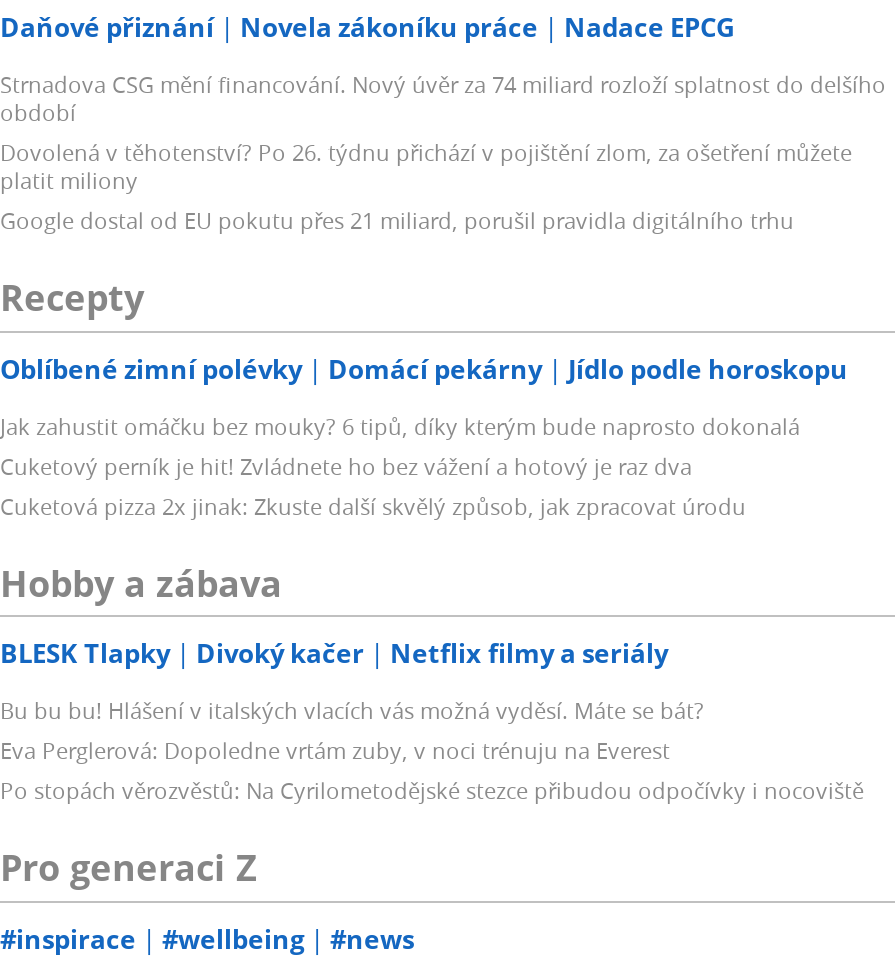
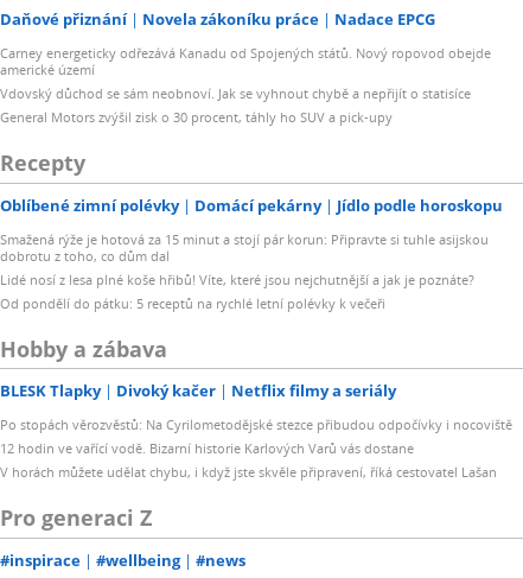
- Strnadova CSG mění financování. Nový úvěr za 74 miliard rozloží splatnost do delšího
- období
- Dovolená v těhotenství? Po 26. týdnu přichází v pojištění zlom, za ošetření můžete
- platit miliony
- Google dostal od EU pokutu přes 21 miliard, porušil pravidla digitálního trhu
+ Carney energeticky odřezává Kanadu od Spojených států. Nový ropovod obejde
+ americké území
+ Vdovský důchod se sám neobnoví. Jak se vyhnout chybě a nepřijít o statisíce
+ General Motors zvýšil zisk o 30 procent, táhly ho SUV a pick-upy

- Jak zahustit omáčku bez mouky? 6 tipů, díky kterým bude naprosto dokonalá
- Cuketový perník je hit! Zvládnete ho bez vážení a hotový je raz dva
- Cuketová pizza 2x jinak: Zkuste další skvělý způsob, jak zpracovat úrodu
+ Smažená rýže je hotová za 15 minut a stojí pár korun: Připravte si tuhle asijskou
+ dobrotu z toho, co dům dal
+ Lidé nosí z lesa plné koše hřibů! Víte, které jsou nejchutnější a jak je poznáte?
+ Od pondělí do pátku: 5 receptů na rychlé letní polévky k večeři

- Bu bu bu! Hlášení v italských vlacích vás možná vyděsí. Máte se bát?
- Eva Perglerová: Dopoledne vrtám zuby, v noci trénuju na Everest

moved up: Po stopách věrozvěstů: Na Cyrilometodějské stezce přibudou odpočívky i nocoviště

+ 12 hodin ve vařící vodě. Bizarní historie Karlových Varů vás dostane
+ V horách můžete udělat chybu, i když jste skvěle připravení, říká cestovatel Lašan
